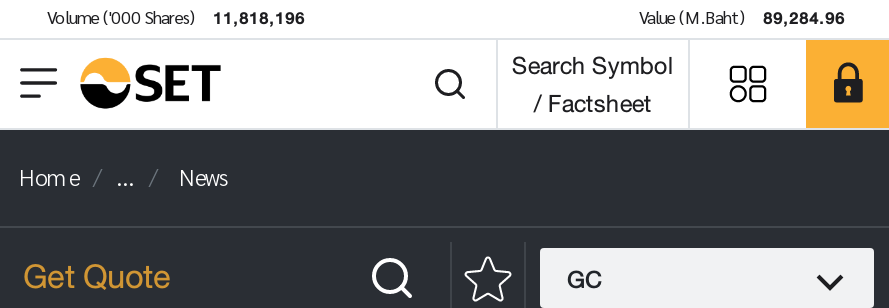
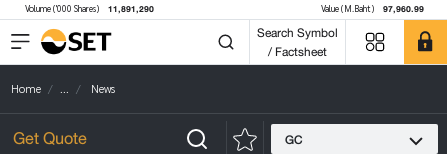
- Volume ('000 Shares) 11,818,196
+ Volume ('000 Shares) 11,891,290

- Value (M.Baht) 89,284.96
+ Value (M.Baht) 97,960.99
